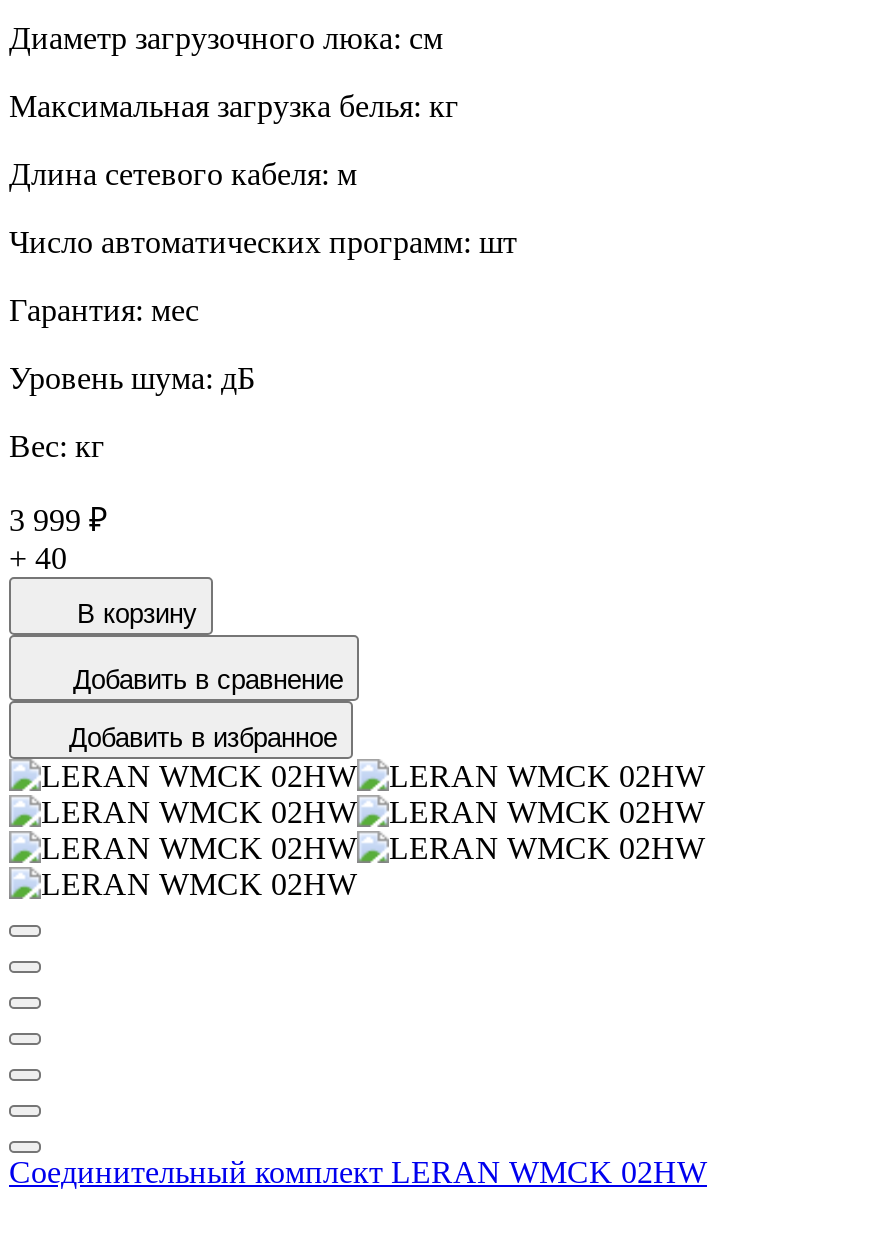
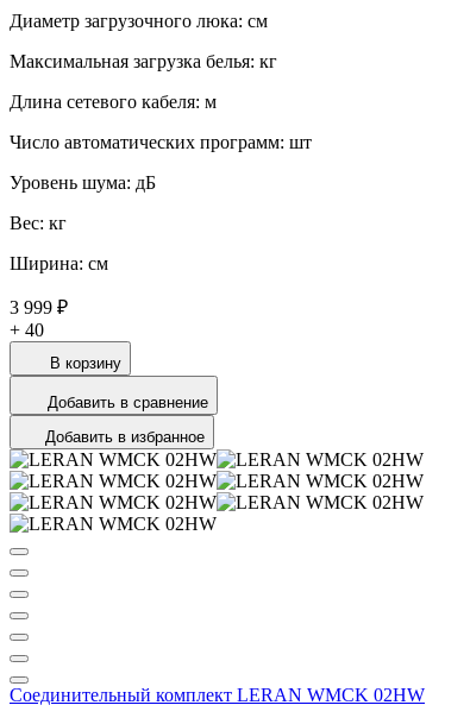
- Гарантия: мес

moved up: Уровень шума: дБ | Вес: кг

+ Ширина: см
